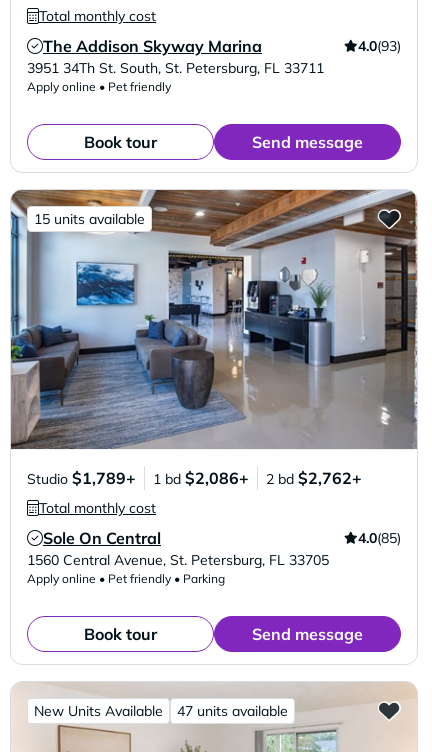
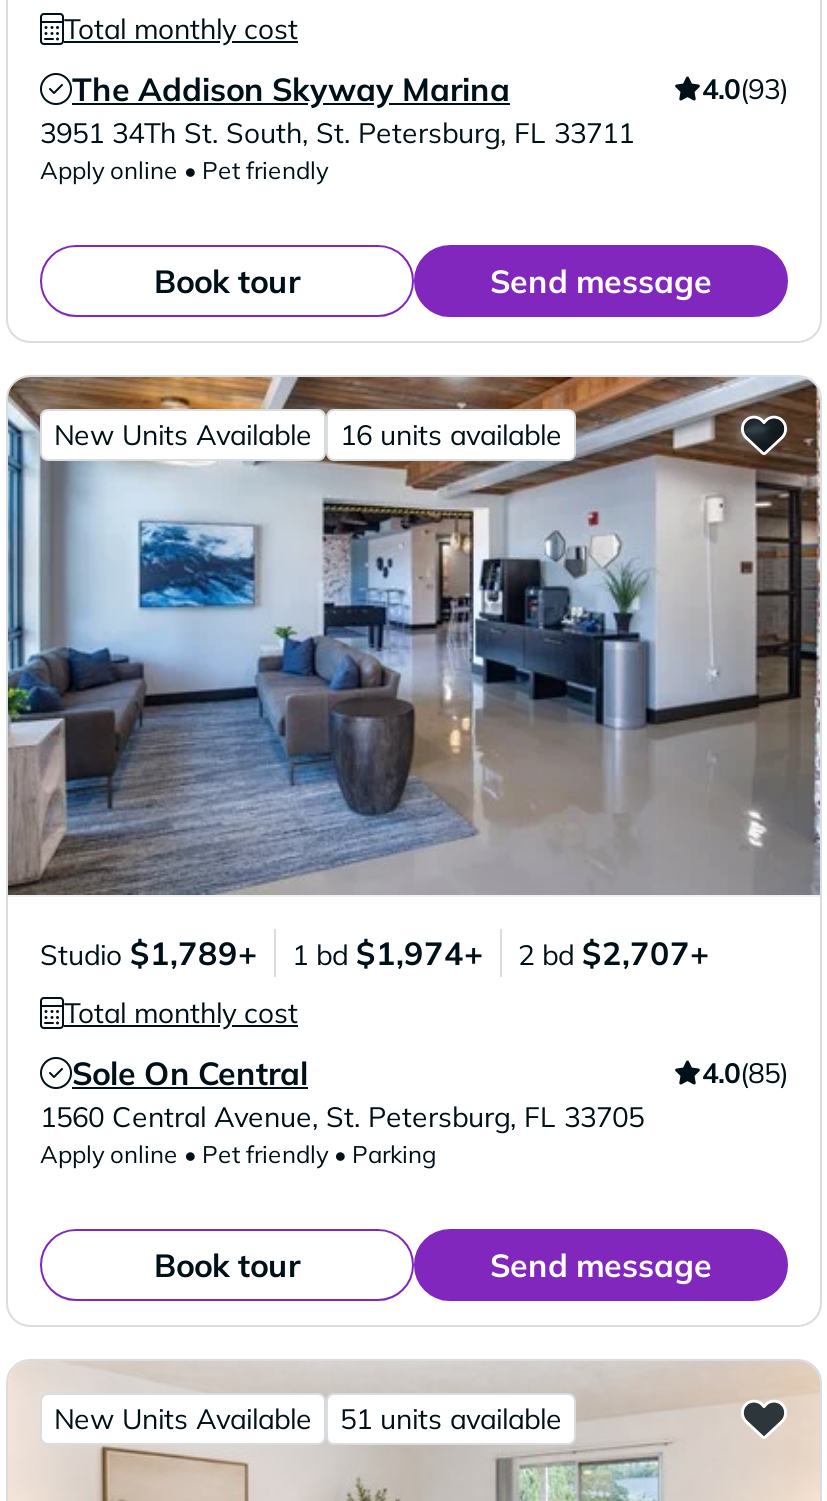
- 15 units available
+ New Units Available
+ 16 units available

- 1 bd $2,086+
+ 1 bd $1,974+

- 2 bd $2,762+
+ 2 bd $2,707+

- 47 units available
+ 51 units available
